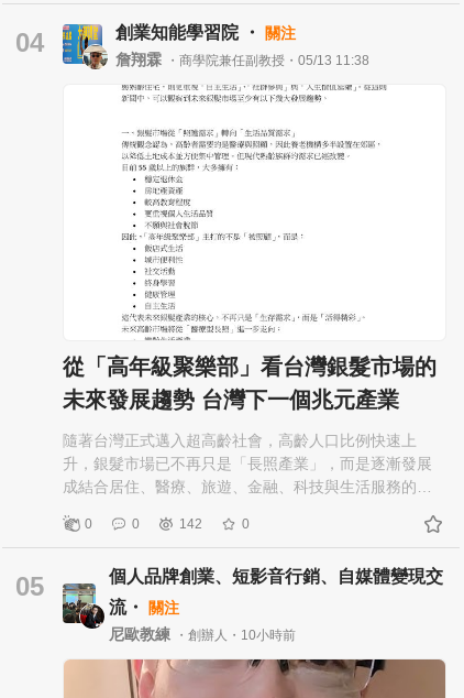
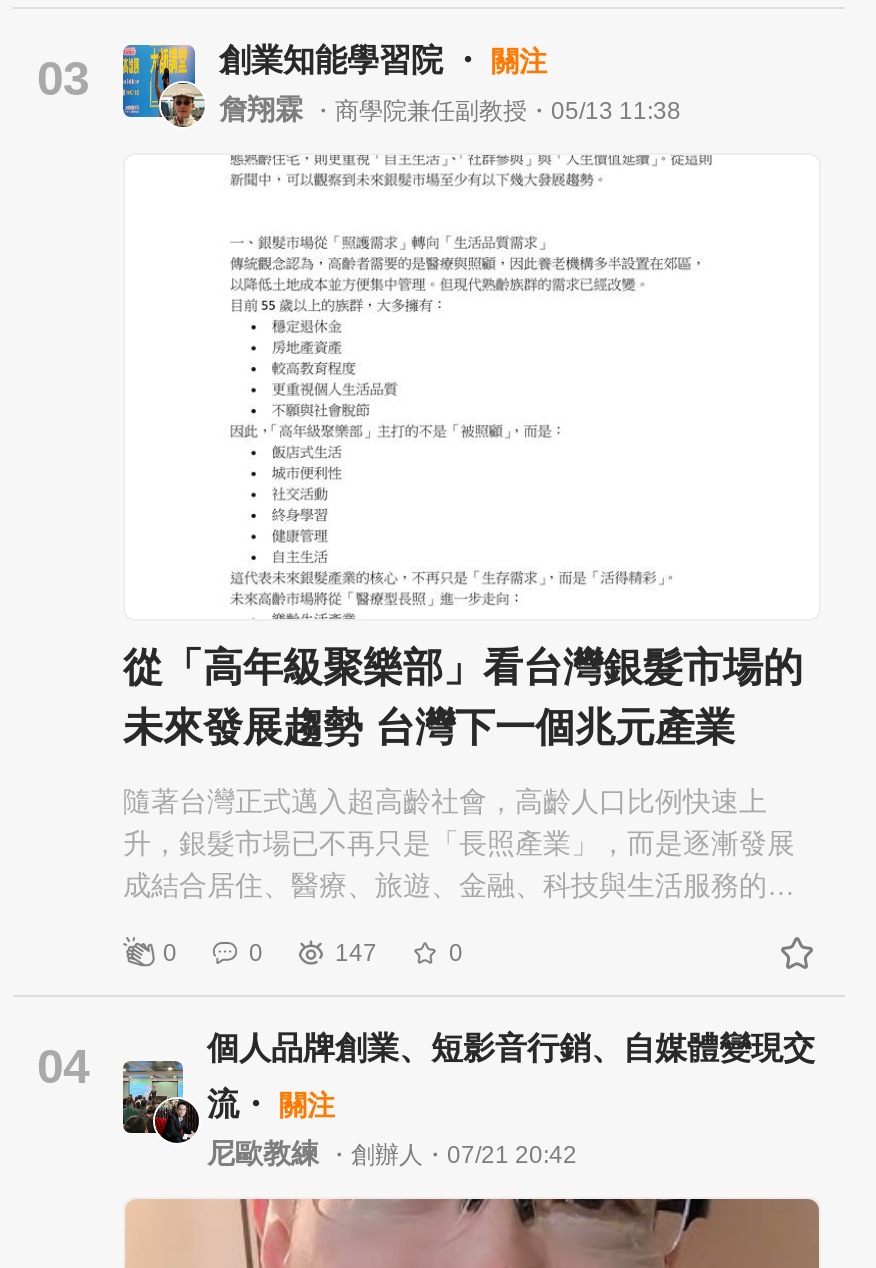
- 04
+ 03

- 142
+ 147

- 05
+ 04

- 尼歐教練・創辦人・10小時前
+ 尼歐教練・創辦人・07/21 20:42
